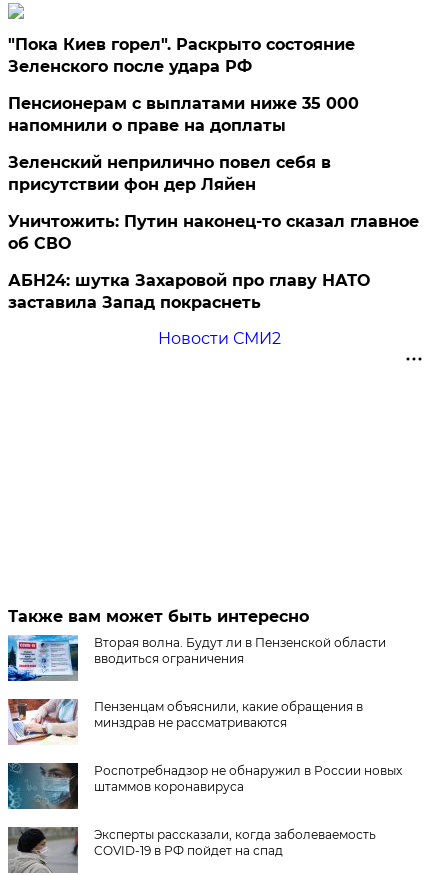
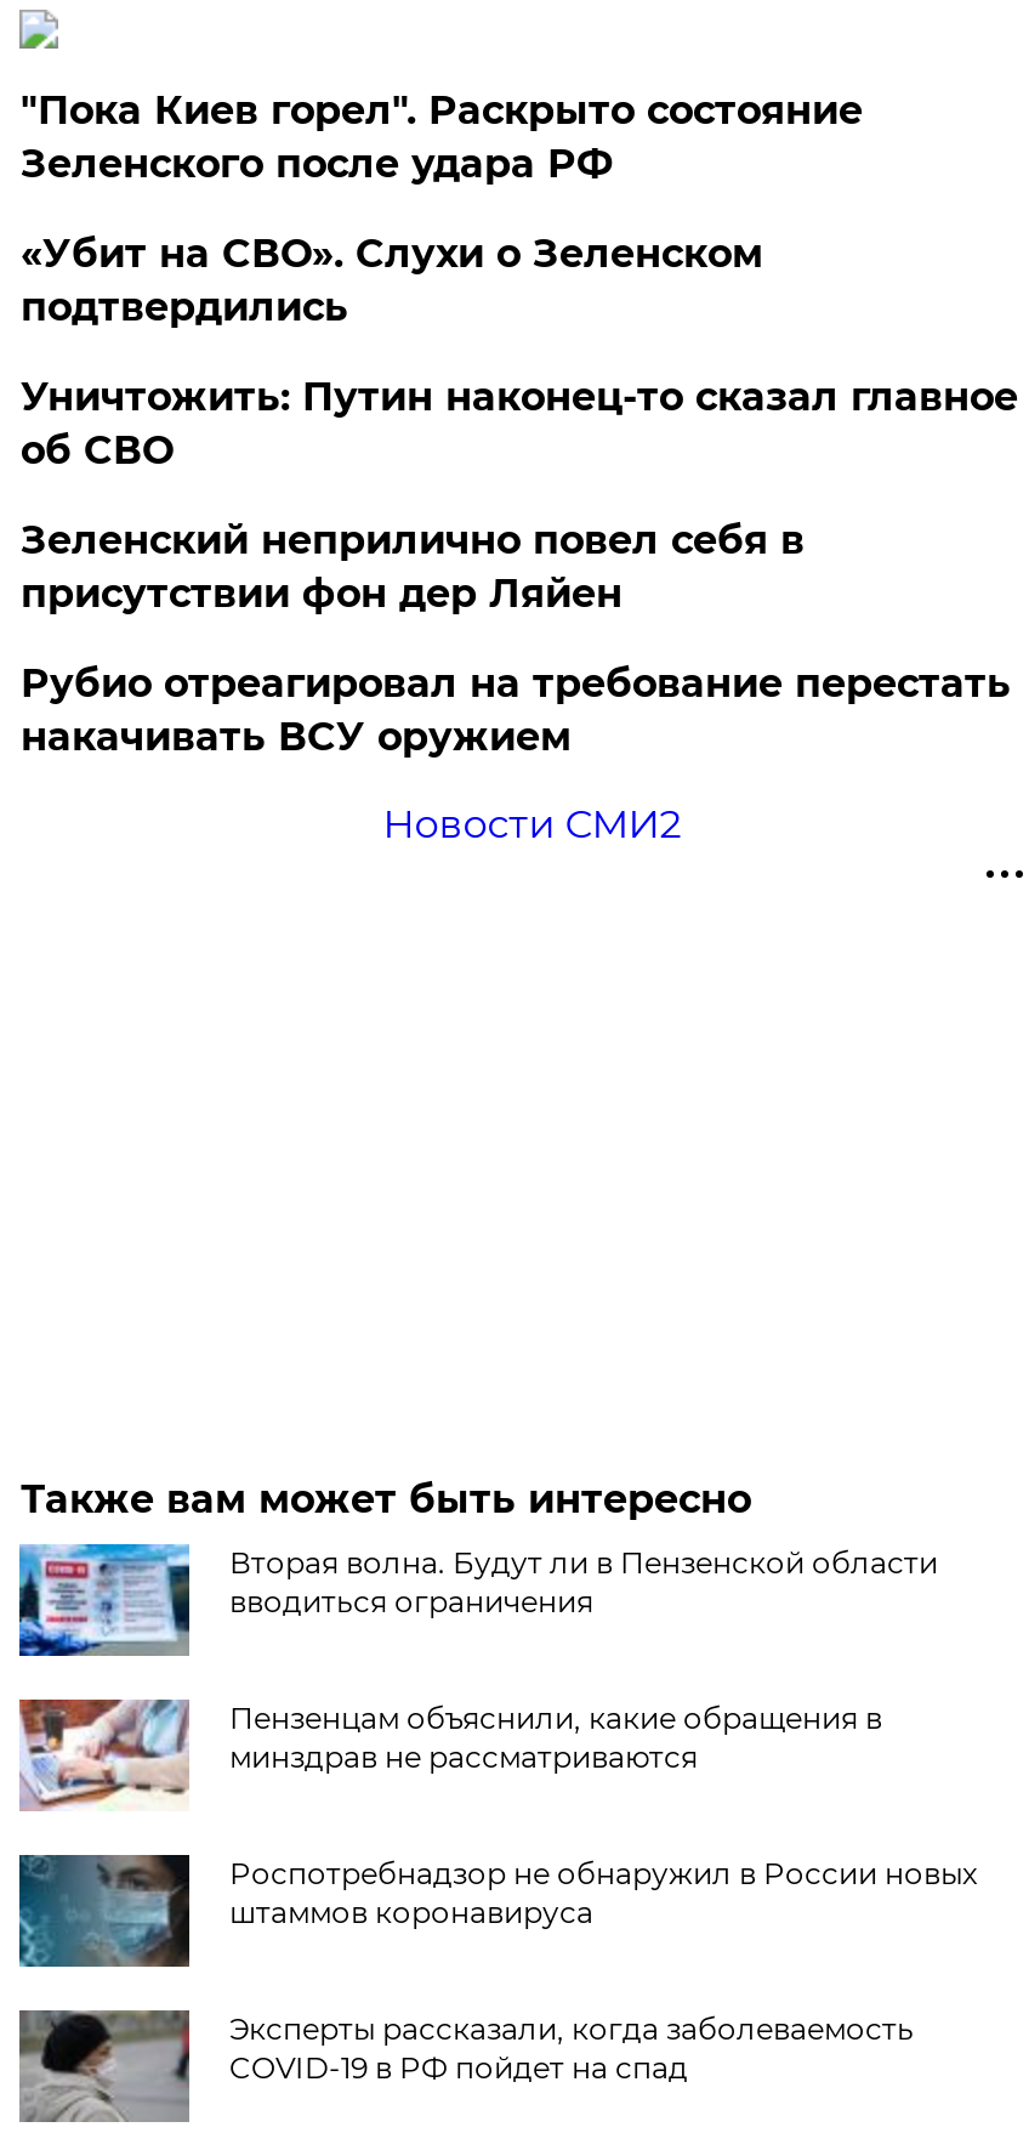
- Пенсионерам с выплатами ниже 35 000
- напомнили о праве на доплаты
+ «Убит на СВО». Слухи о Зеленском
+ подтвердились

moved down: Зеленский неприлично повел cебя в | присутствии фон дер Ляйен

moved up: Уничтожить: Путин наконец-то сказал главное | об СВО

- АБН24: шутка Захаровой про главу НАТО
- заставила Запад покраснеть
+ Рубио отреагировал на требование перестать
+ накачивать ВСУ оружием
